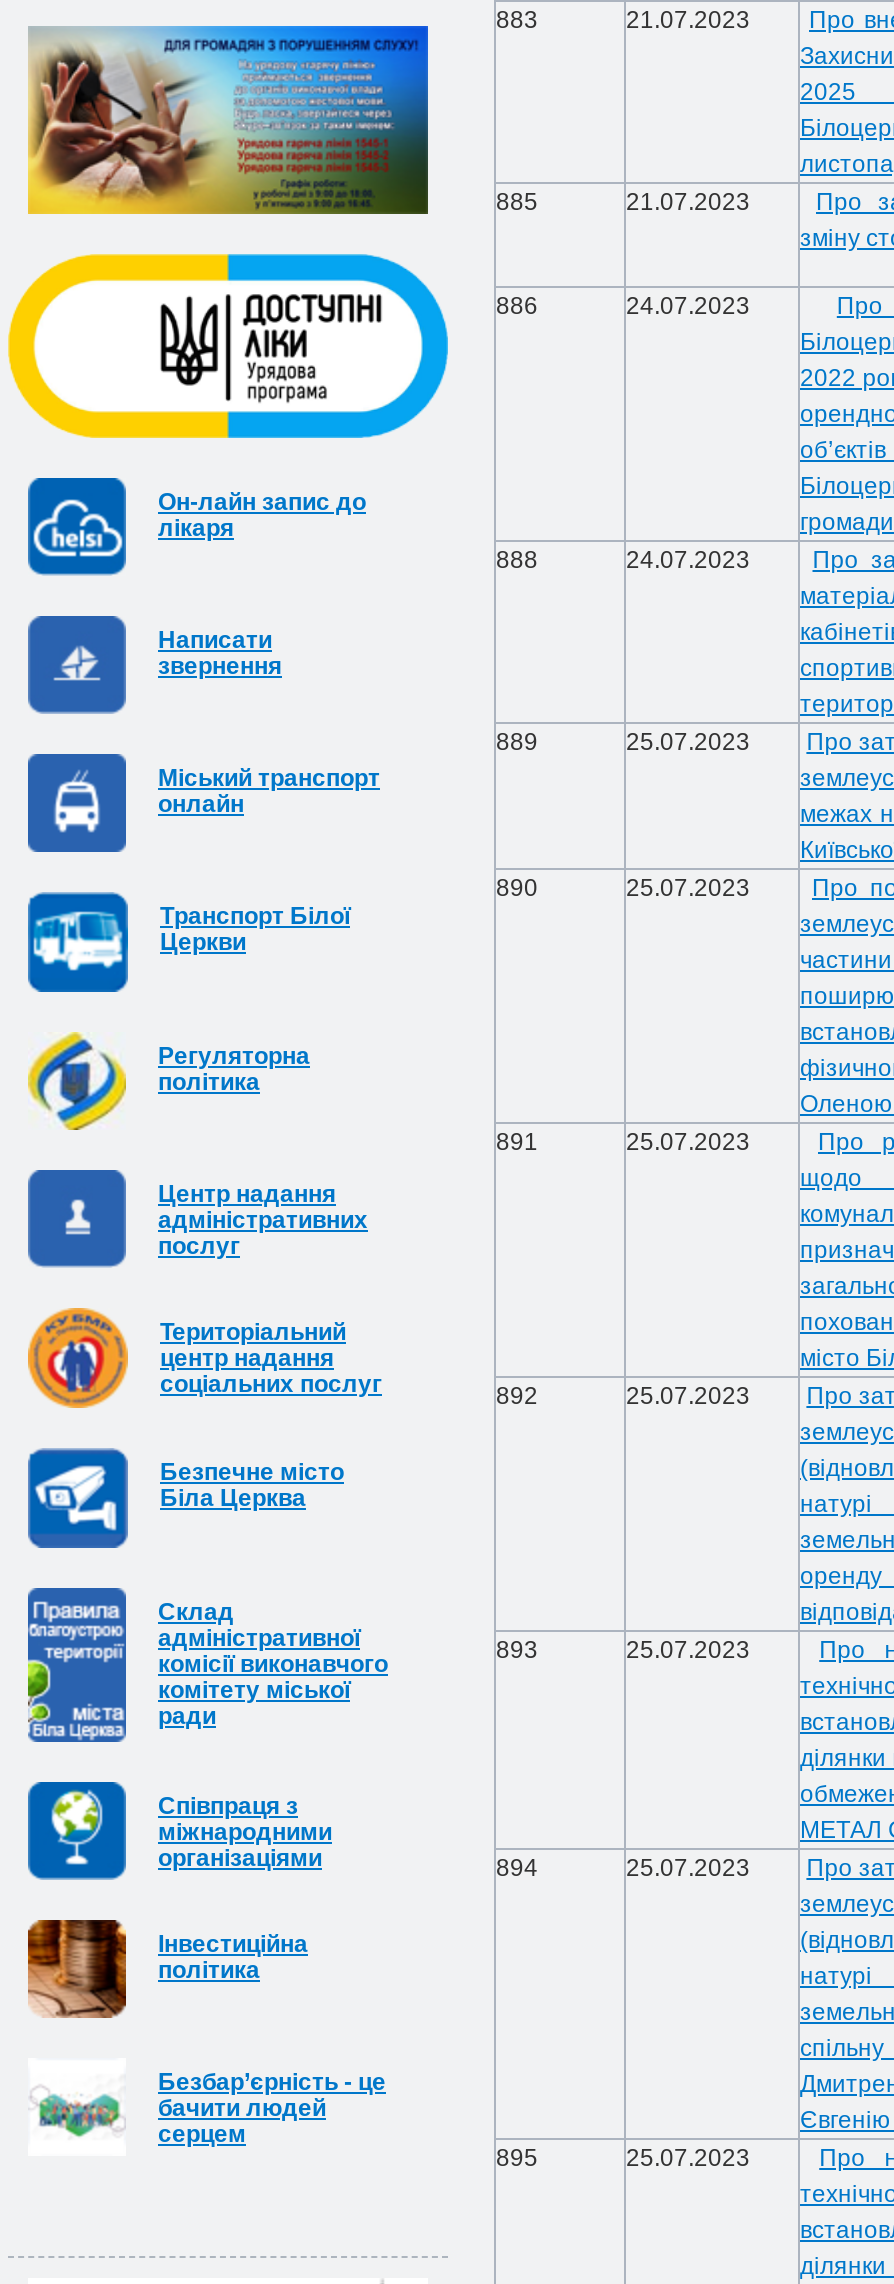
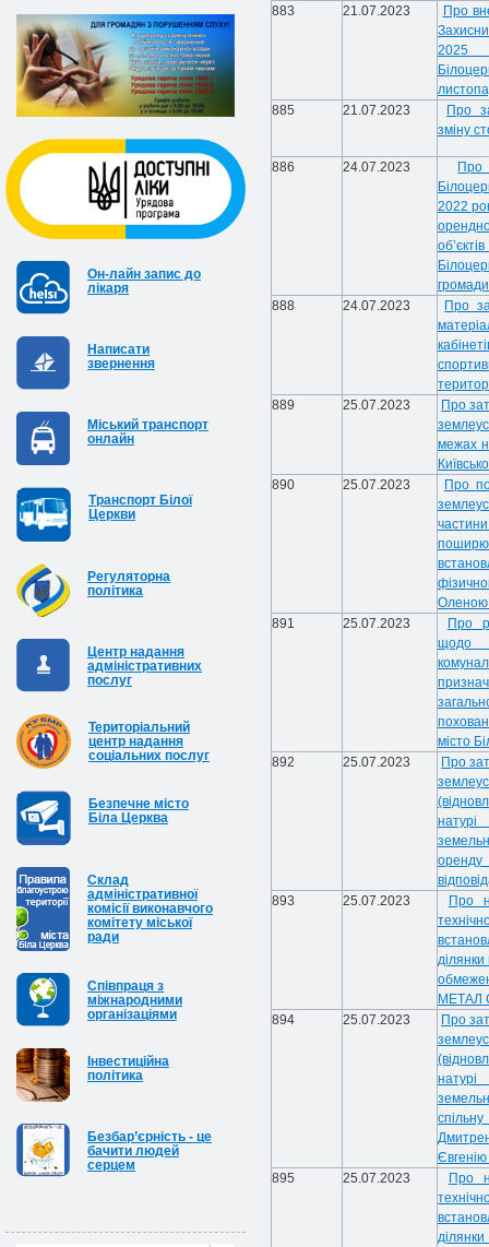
- [image]
+ [image]
